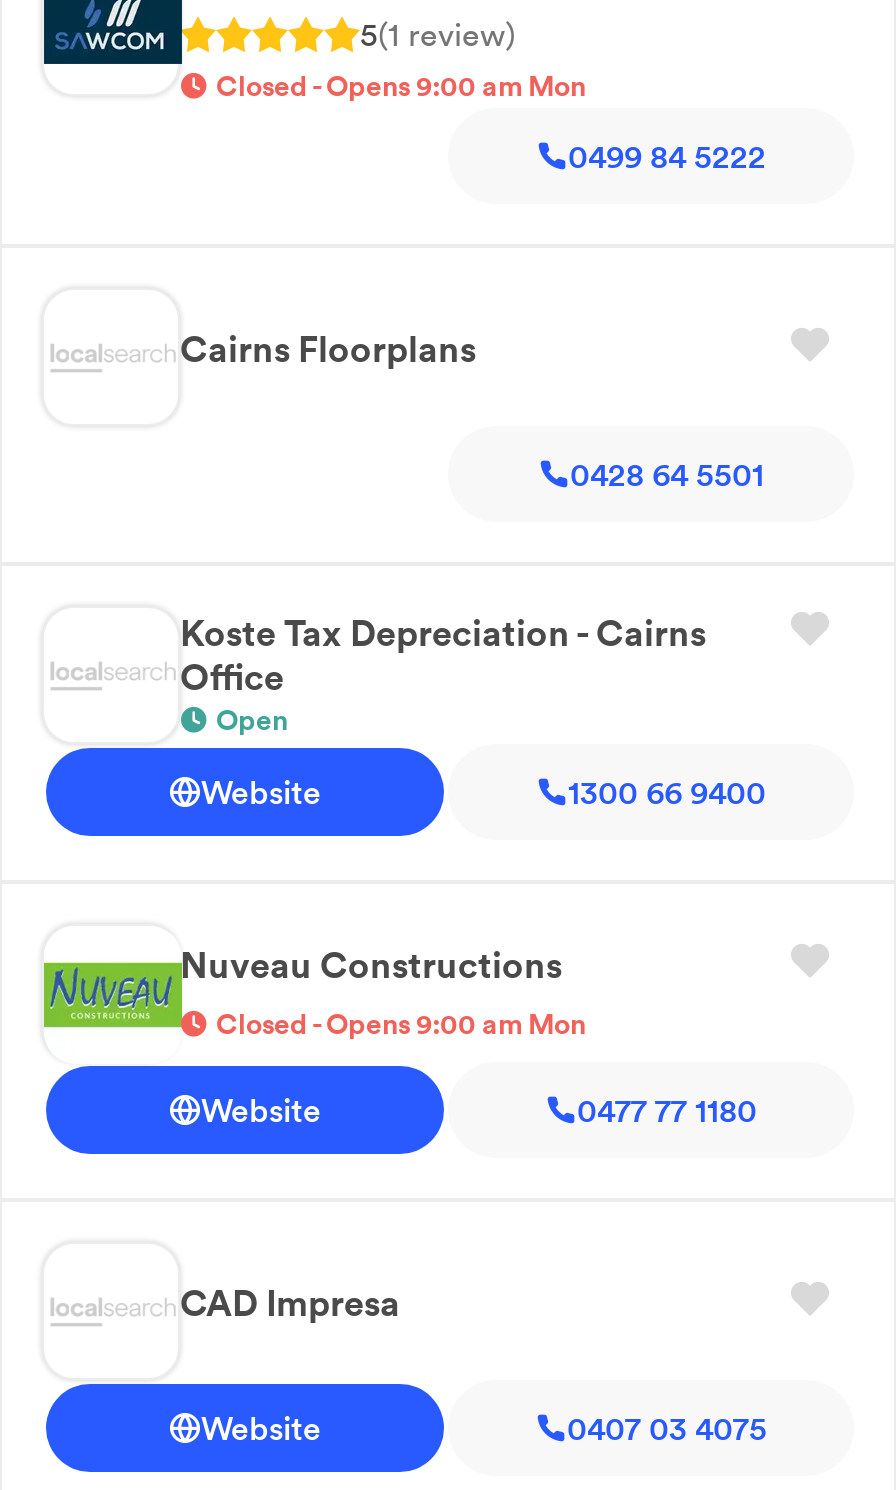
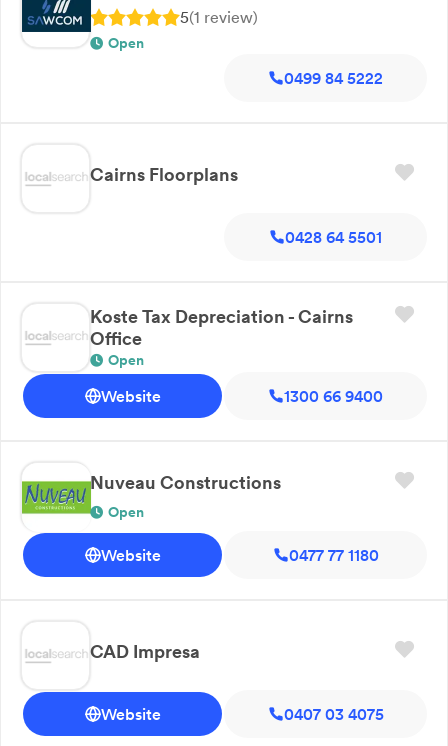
- Closed - Opens 9:00 am Mon
+ Open

- Closed - Opens 9:00 am Mon
+ Open
